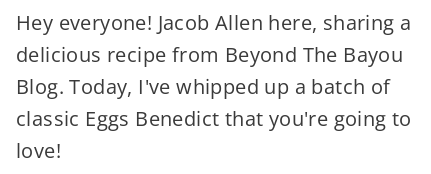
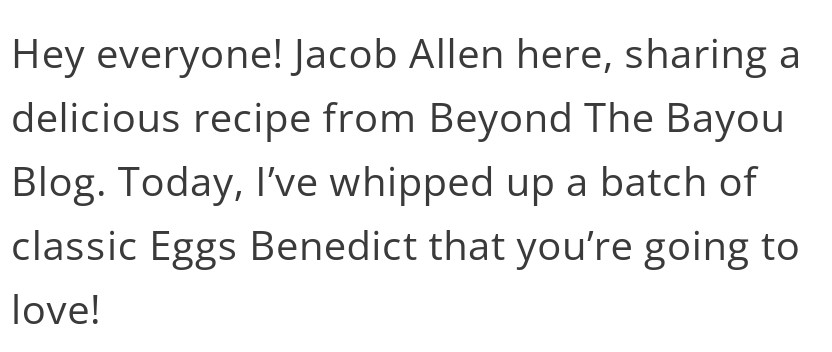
- Blog. Today, I've whipped up a batch of
+ Blog. Today, I’ve whipped up a batch of

- classic Eggs Benedict that you're going to
+ classic Eggs Benedict that you’re going to
